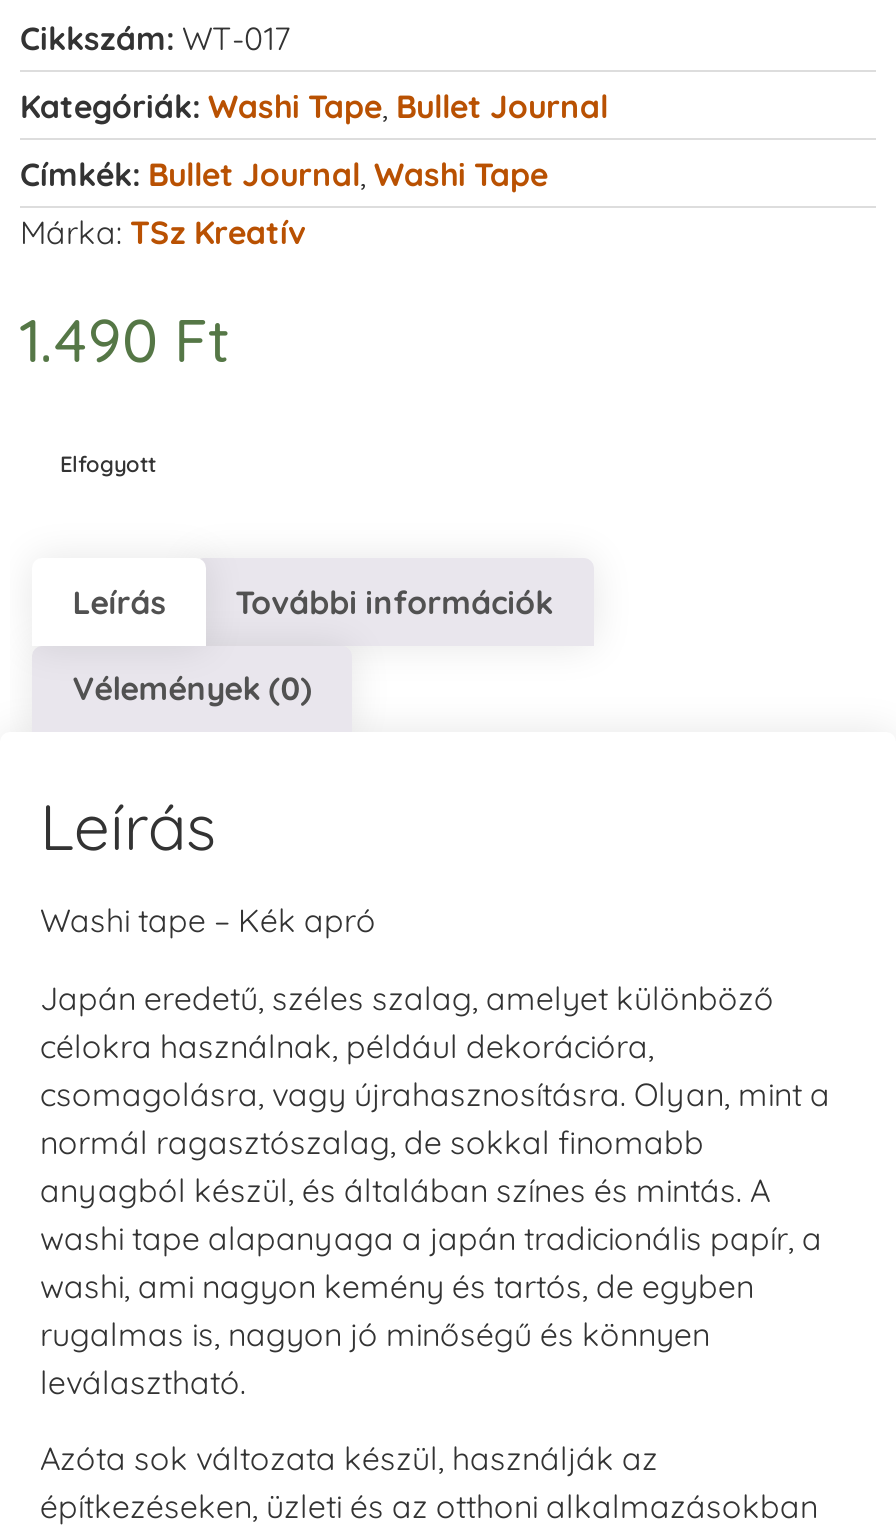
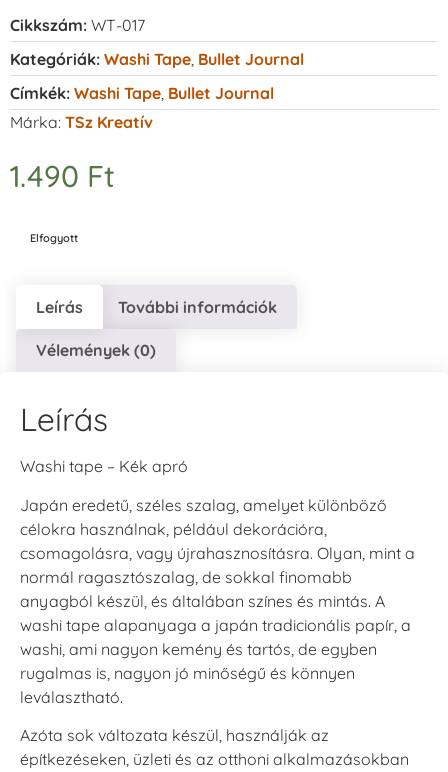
- Címkék: Bullet Journal, Washi Tape
+ Címkék: Washi Tape, Bullet Journal
